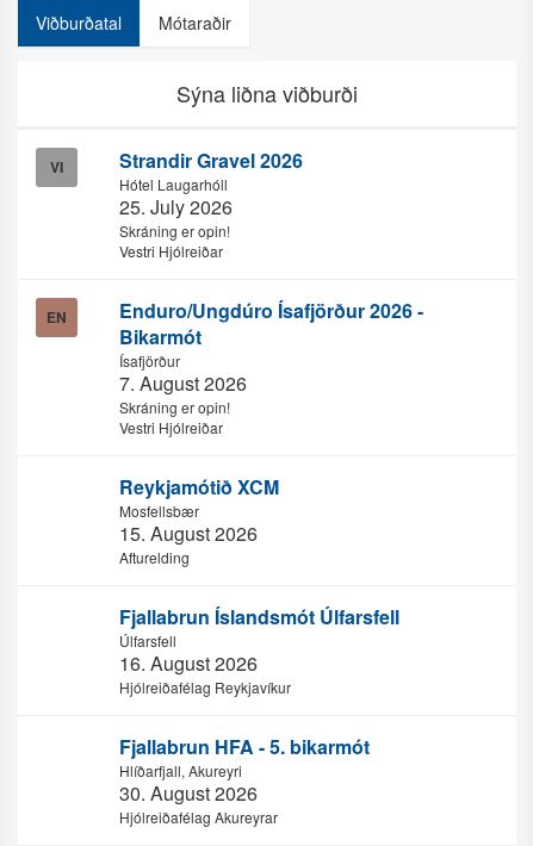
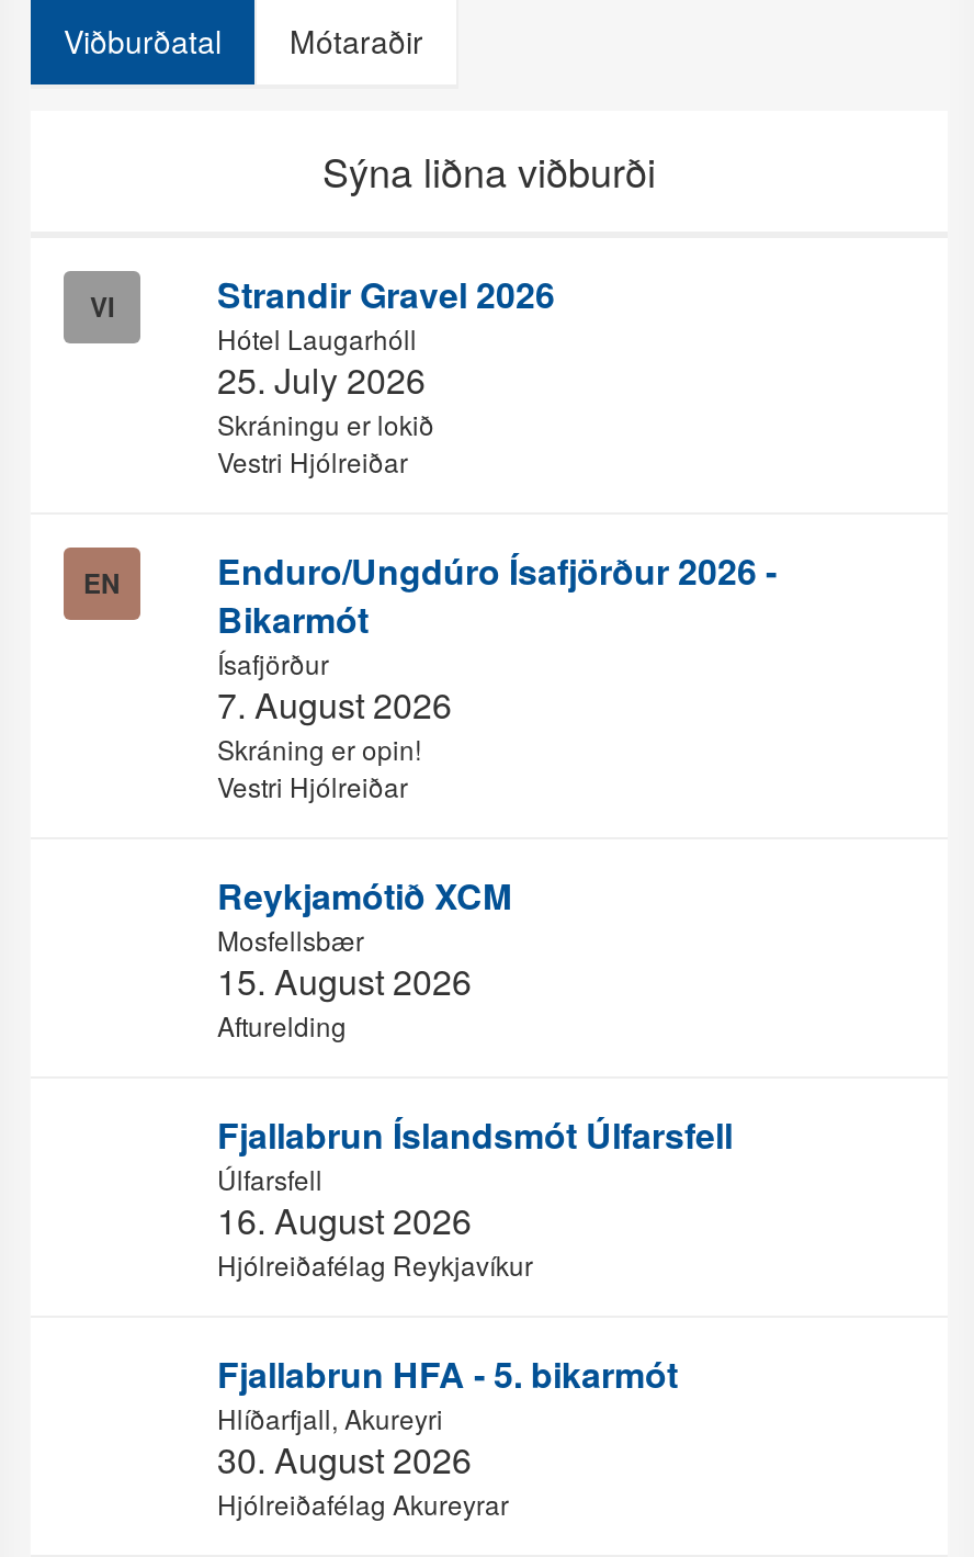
- Skráning er opin!
+ Skráningu er lokið
